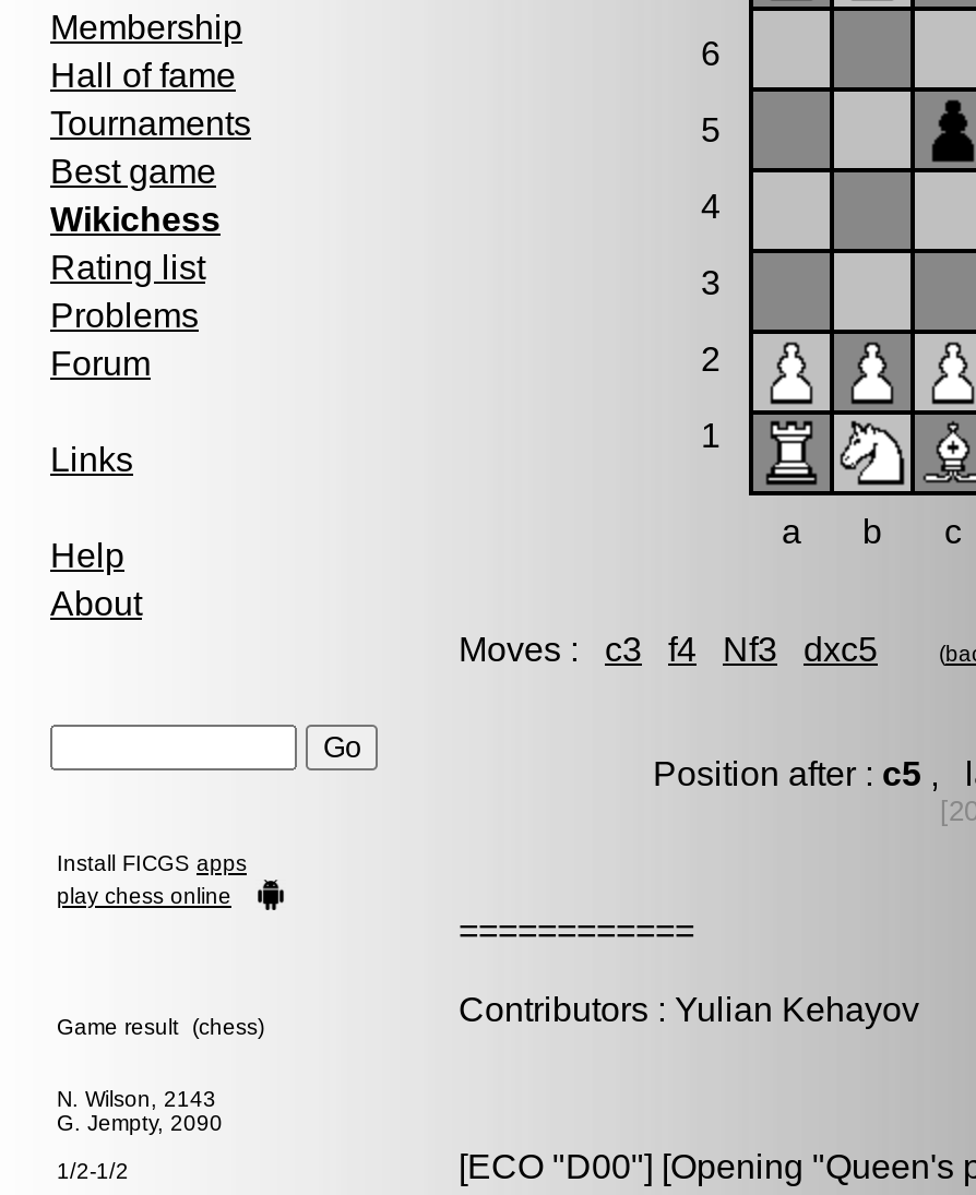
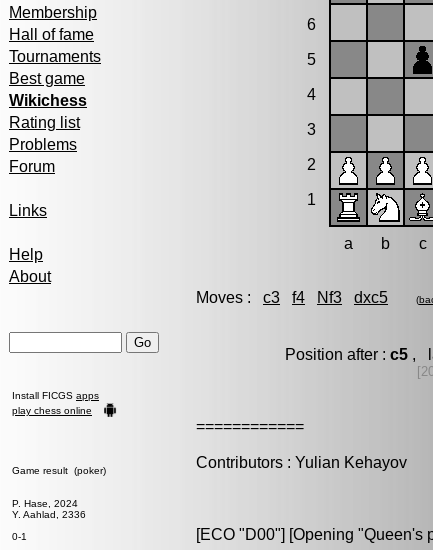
- Game result (chess)
+ Game result (poker)

- N. Wilson, 2143
- G. Jempty, 2090
+ P. Hase, 2024
+ Y. Aahlad, 2336

- 1/2-1/2
+ 0-1
